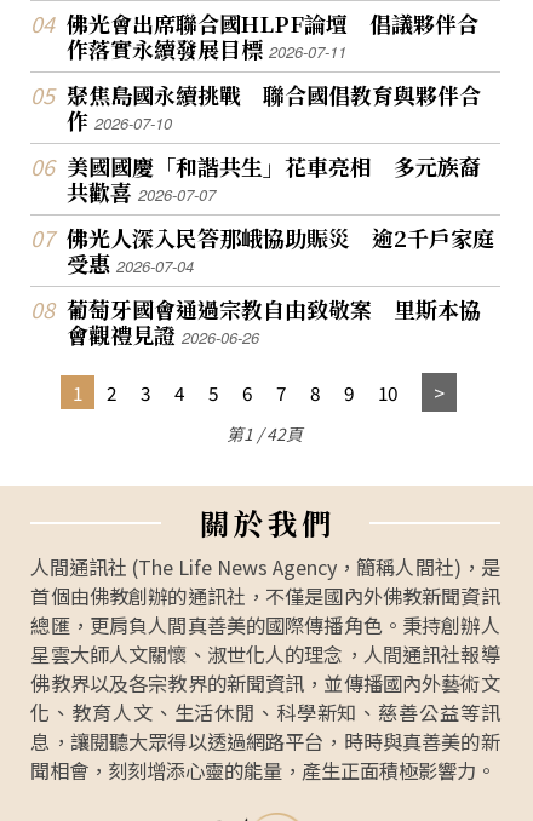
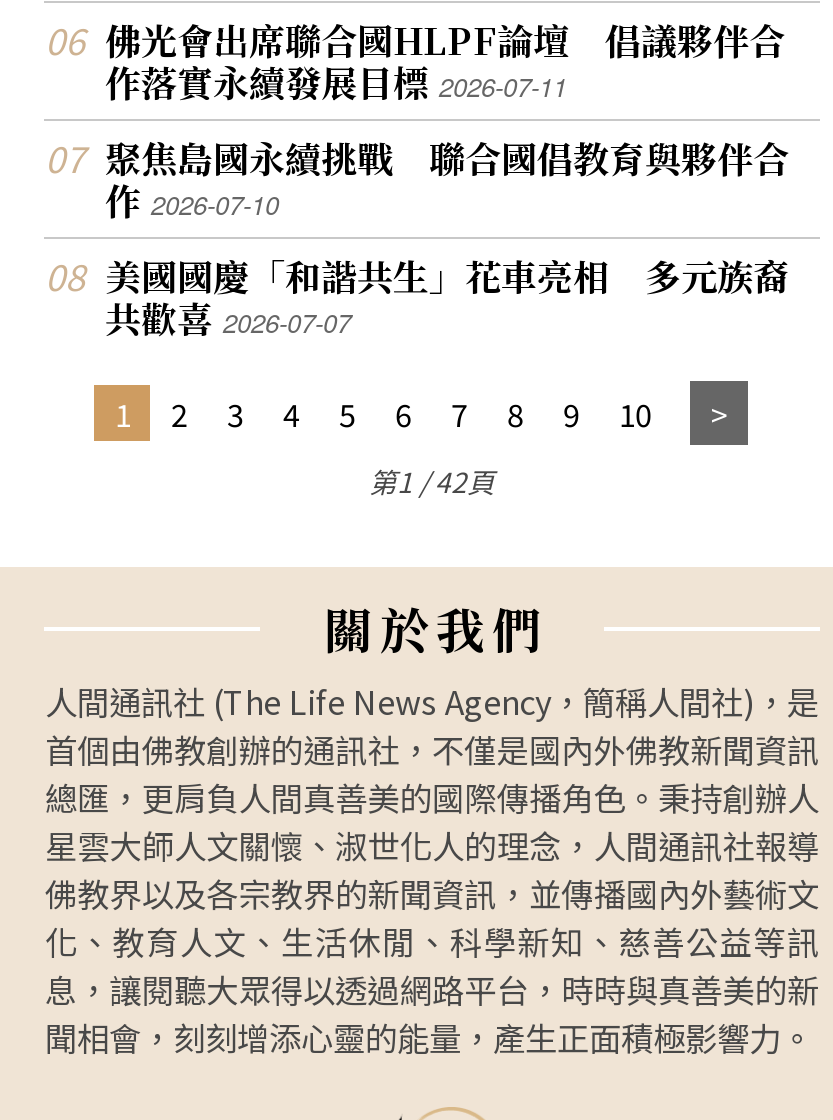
- 佛光人深入民答那峨協助賑災 逾2千戶家庭
- 受惠2026-07-04
- 葡萄牙國會通過宗教自由致敬案 里斯本協
- 會觀禮見證2026-06-26
